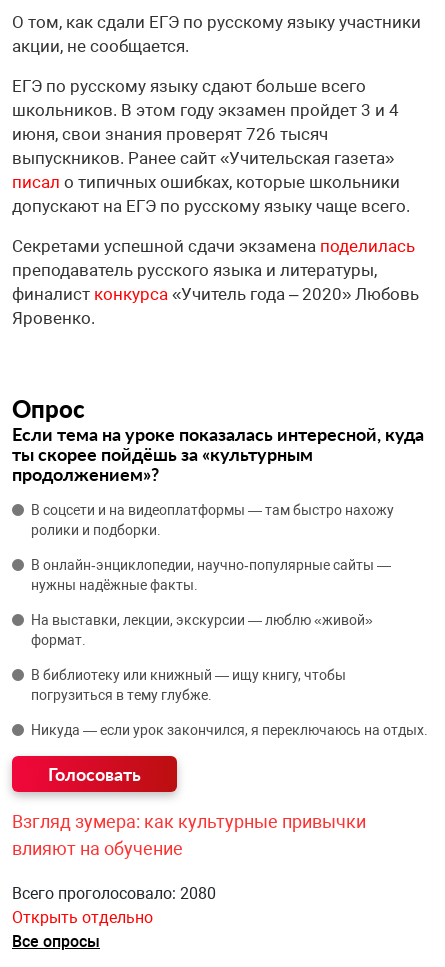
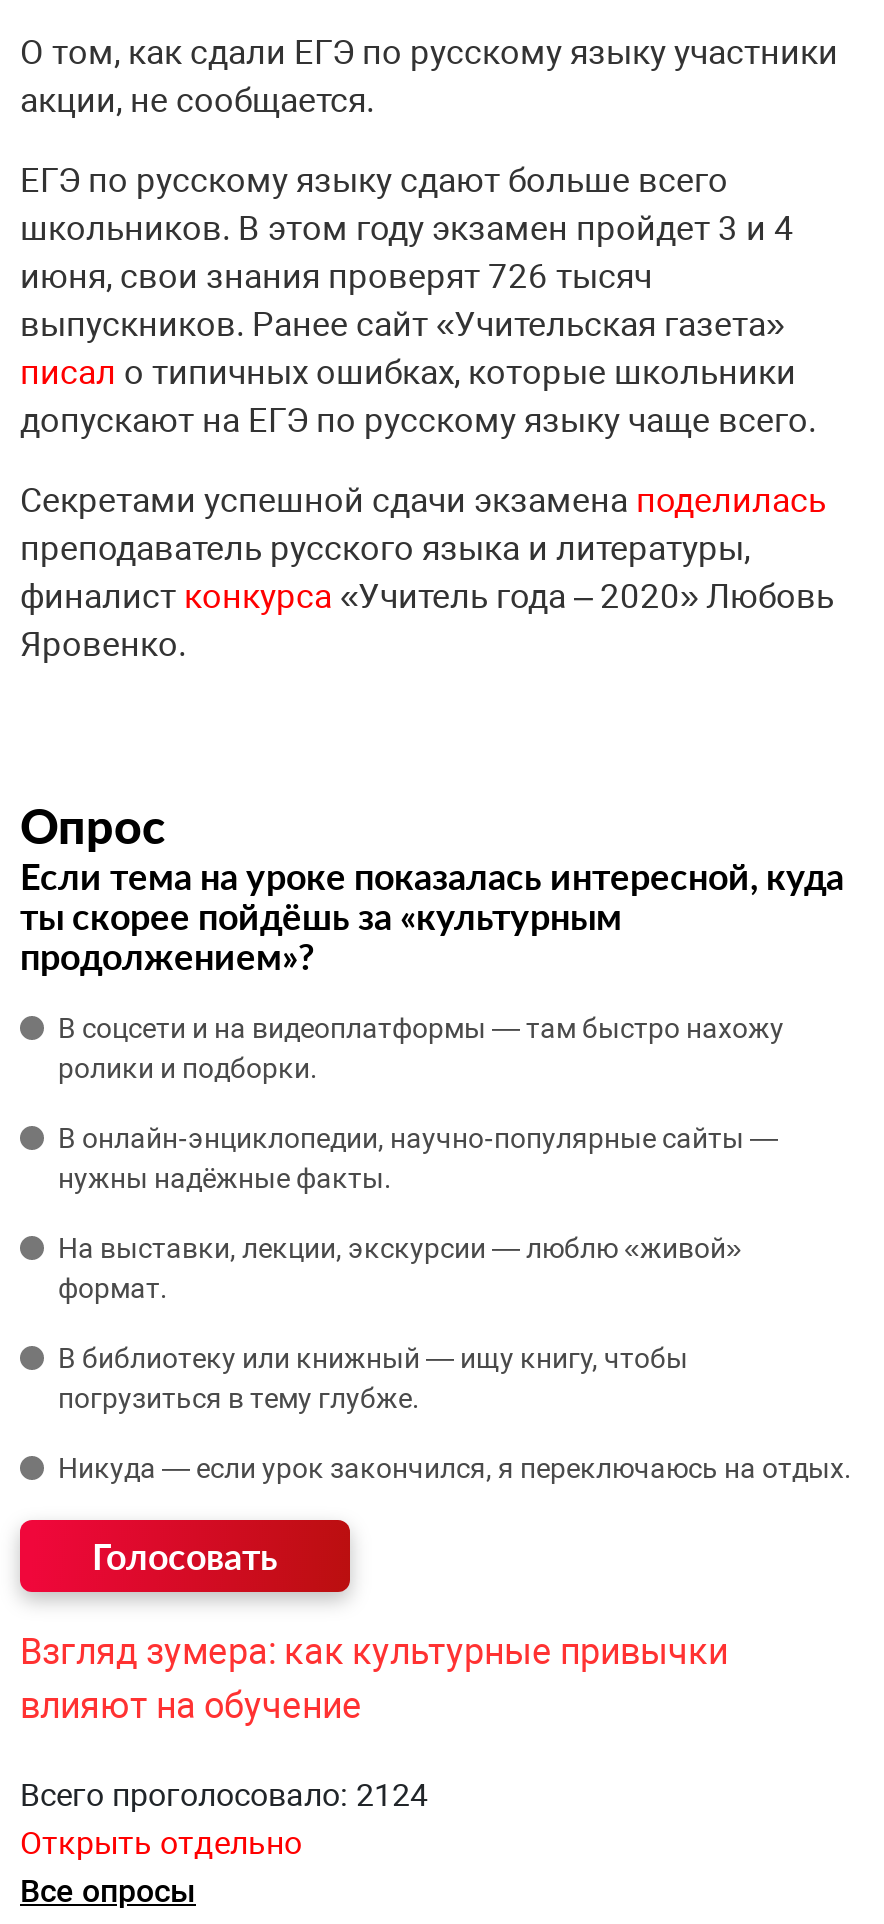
- Всего проголосовало: 2080
+ Всего проголосовало: 2124
